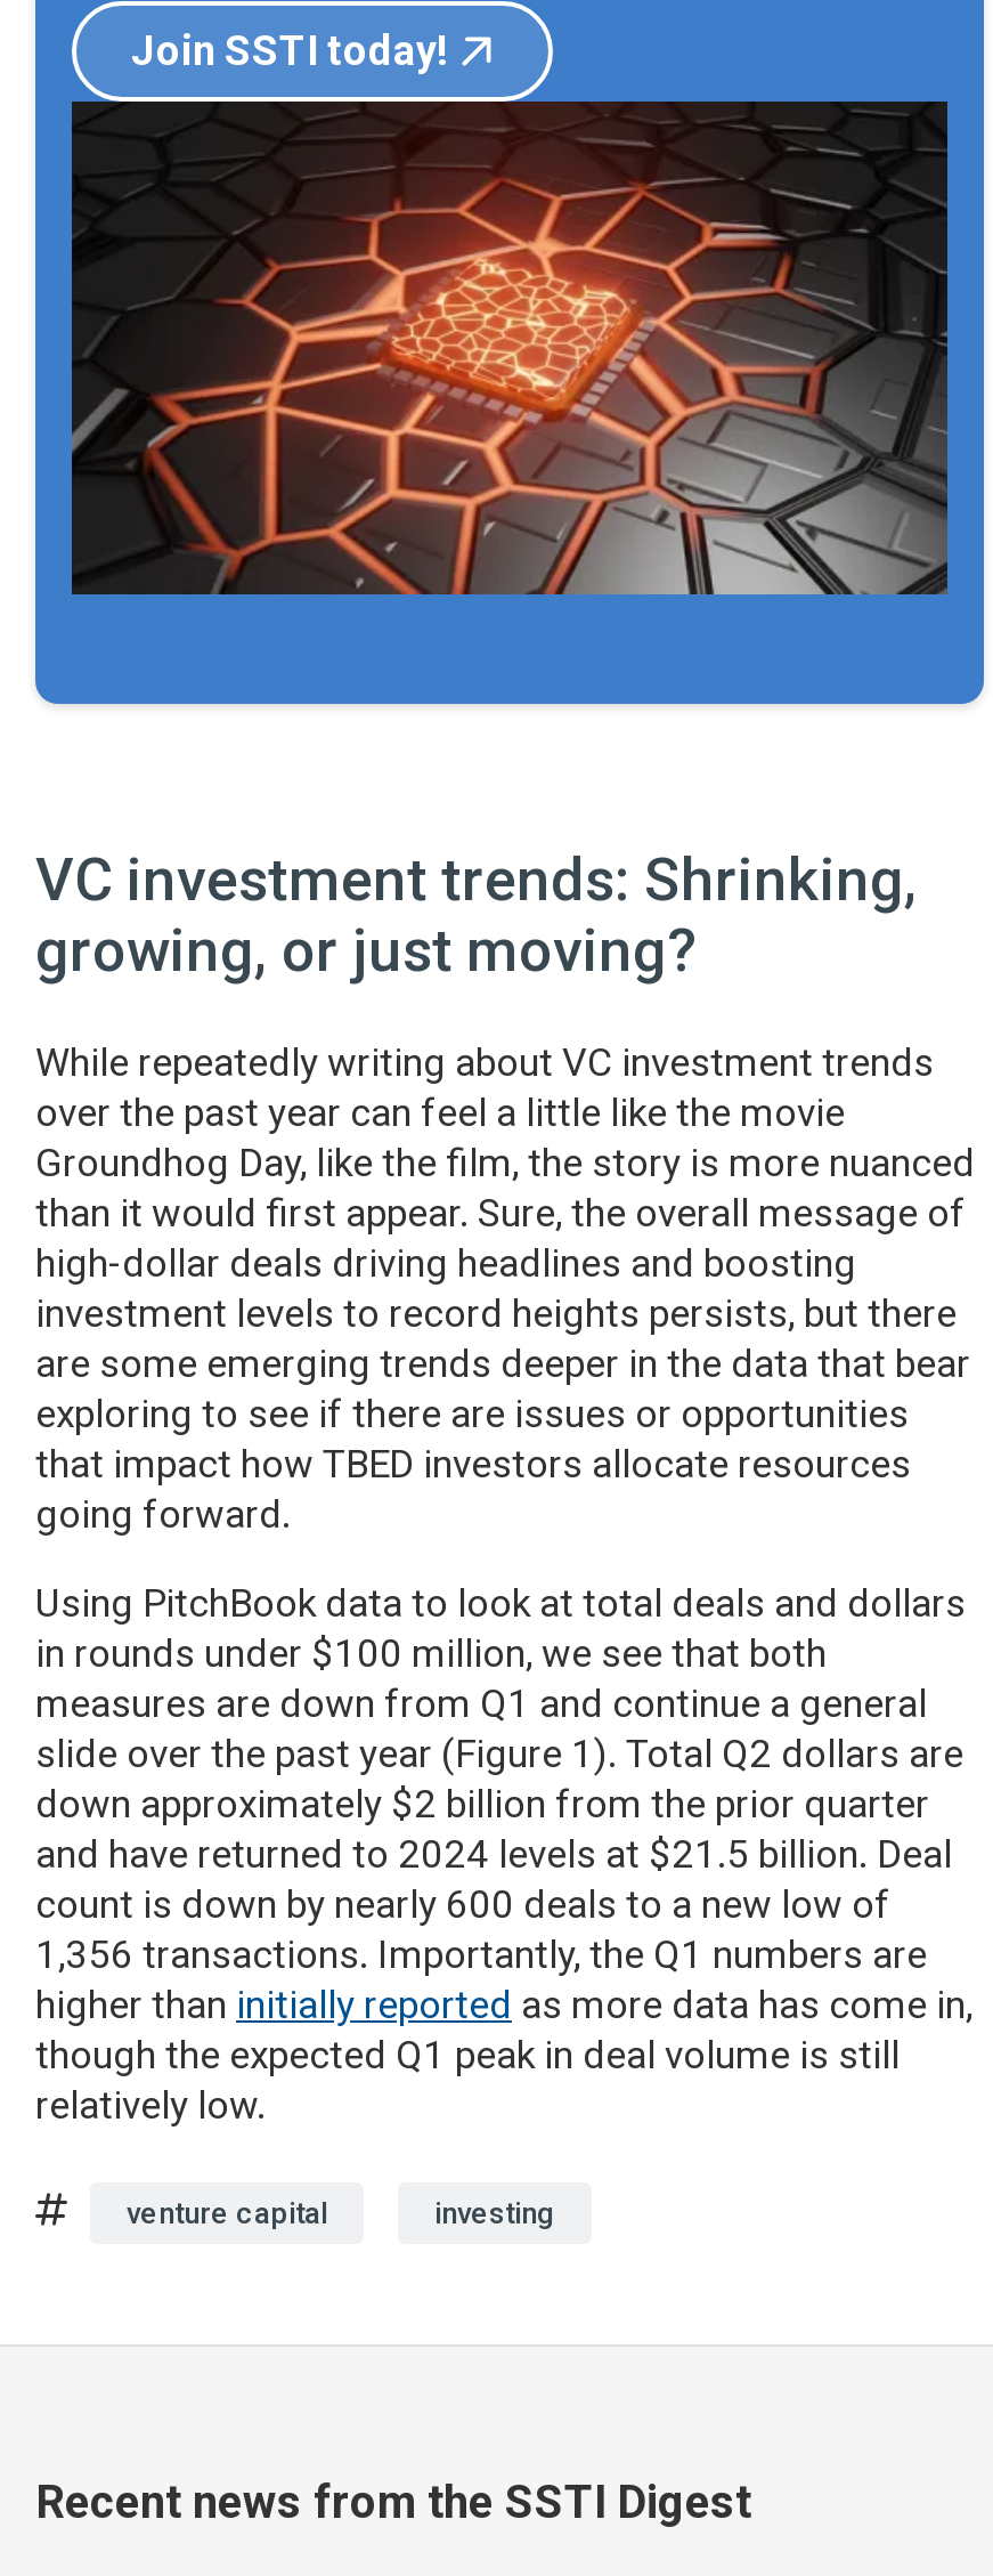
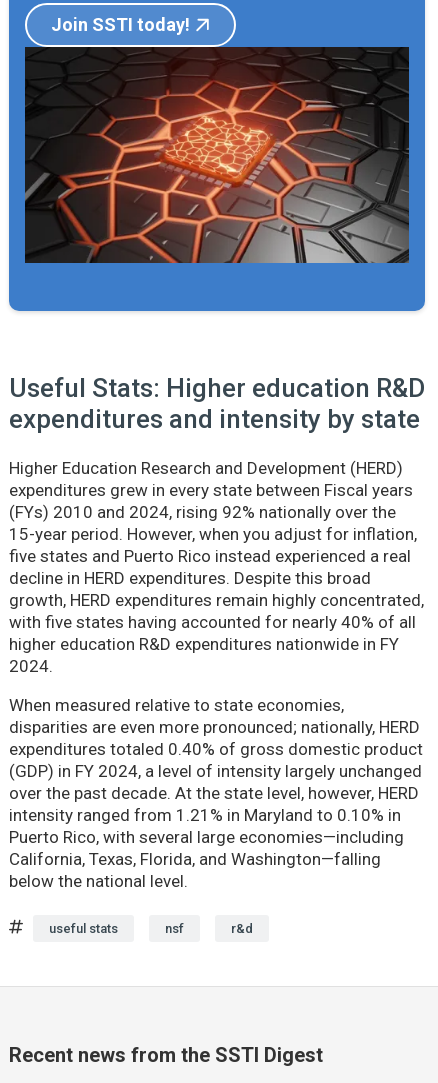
- VC investment trends: Shrinking,
- growing, or just moving?
+ Useful Stats: Higher education R&D
+ expenditures and intensity by state

- While repeatedly writing about VC investment trends
- over the past year can feel a little like the movie
- Groundhog Day, like the film, the story is more nuanced
- than it would first appear. Sure, the overall message of
- high-dollar deals driving headlines and boosting
- investment levels to record heights persists, but there
- are some emerging trends deeper in the data that bear
- exploring to see if there are issues or opportunities
- that impact how TBED investors allocate resources
- going forward.
+ Higher Education Research and Development (HERD)
+ expenditures grew in every state between Fiscal years
+ (FYs) 2010 and 2024, rising 92% nationally over the
+ 15-year period. However, when you adjust for inflation,
+ five states and Puerto Rico instead experienced a real
+ decline in HERD expenditures. Despite this broad
+ growth, HERD expenditures remain highly concentrated,
+ with five states having accounted for nearly 40% of all
+ higher education R&D expenditures nationwide in FY
+ 2024.

- Using PitchBook data to look at total deals and dollars
- in rounds under $100 million, we see that both
- measures are down from Q1 and continue a general
- slide over the past year (Figure 1). Total Q2 dollars are
- down approximately $2 billion from the prior quarter
- and have returned to 2024 levels at $21.5 billion. Deal
- count is down by nearly 600 deals to a new low of
- 1,356 transactions. Importantly, the Q1 numbers are
- higher than initially reported as more data has come in,
- though the expected Q1 peak in deal volume is still
- relatively low.
+ When measured relative to state economies,
+ disparities are even more pronounced; nationally, HERD
+ expenditures totaled 0.40% of gross domestic product
+ (GDP) in FY 2024, a level of intensity largely unchanged
+ over the past decade. At the state level, however, HERD
+ intensity ranged from 1.21% in Maryland to 0.10% in
+ Puerto Rico, with several large economies—including
+ California, Texas, Florida, and Washington—falling
+ below the national level.

- venture capital
- investing
+ useful stats
+ nsf
+ r&d
